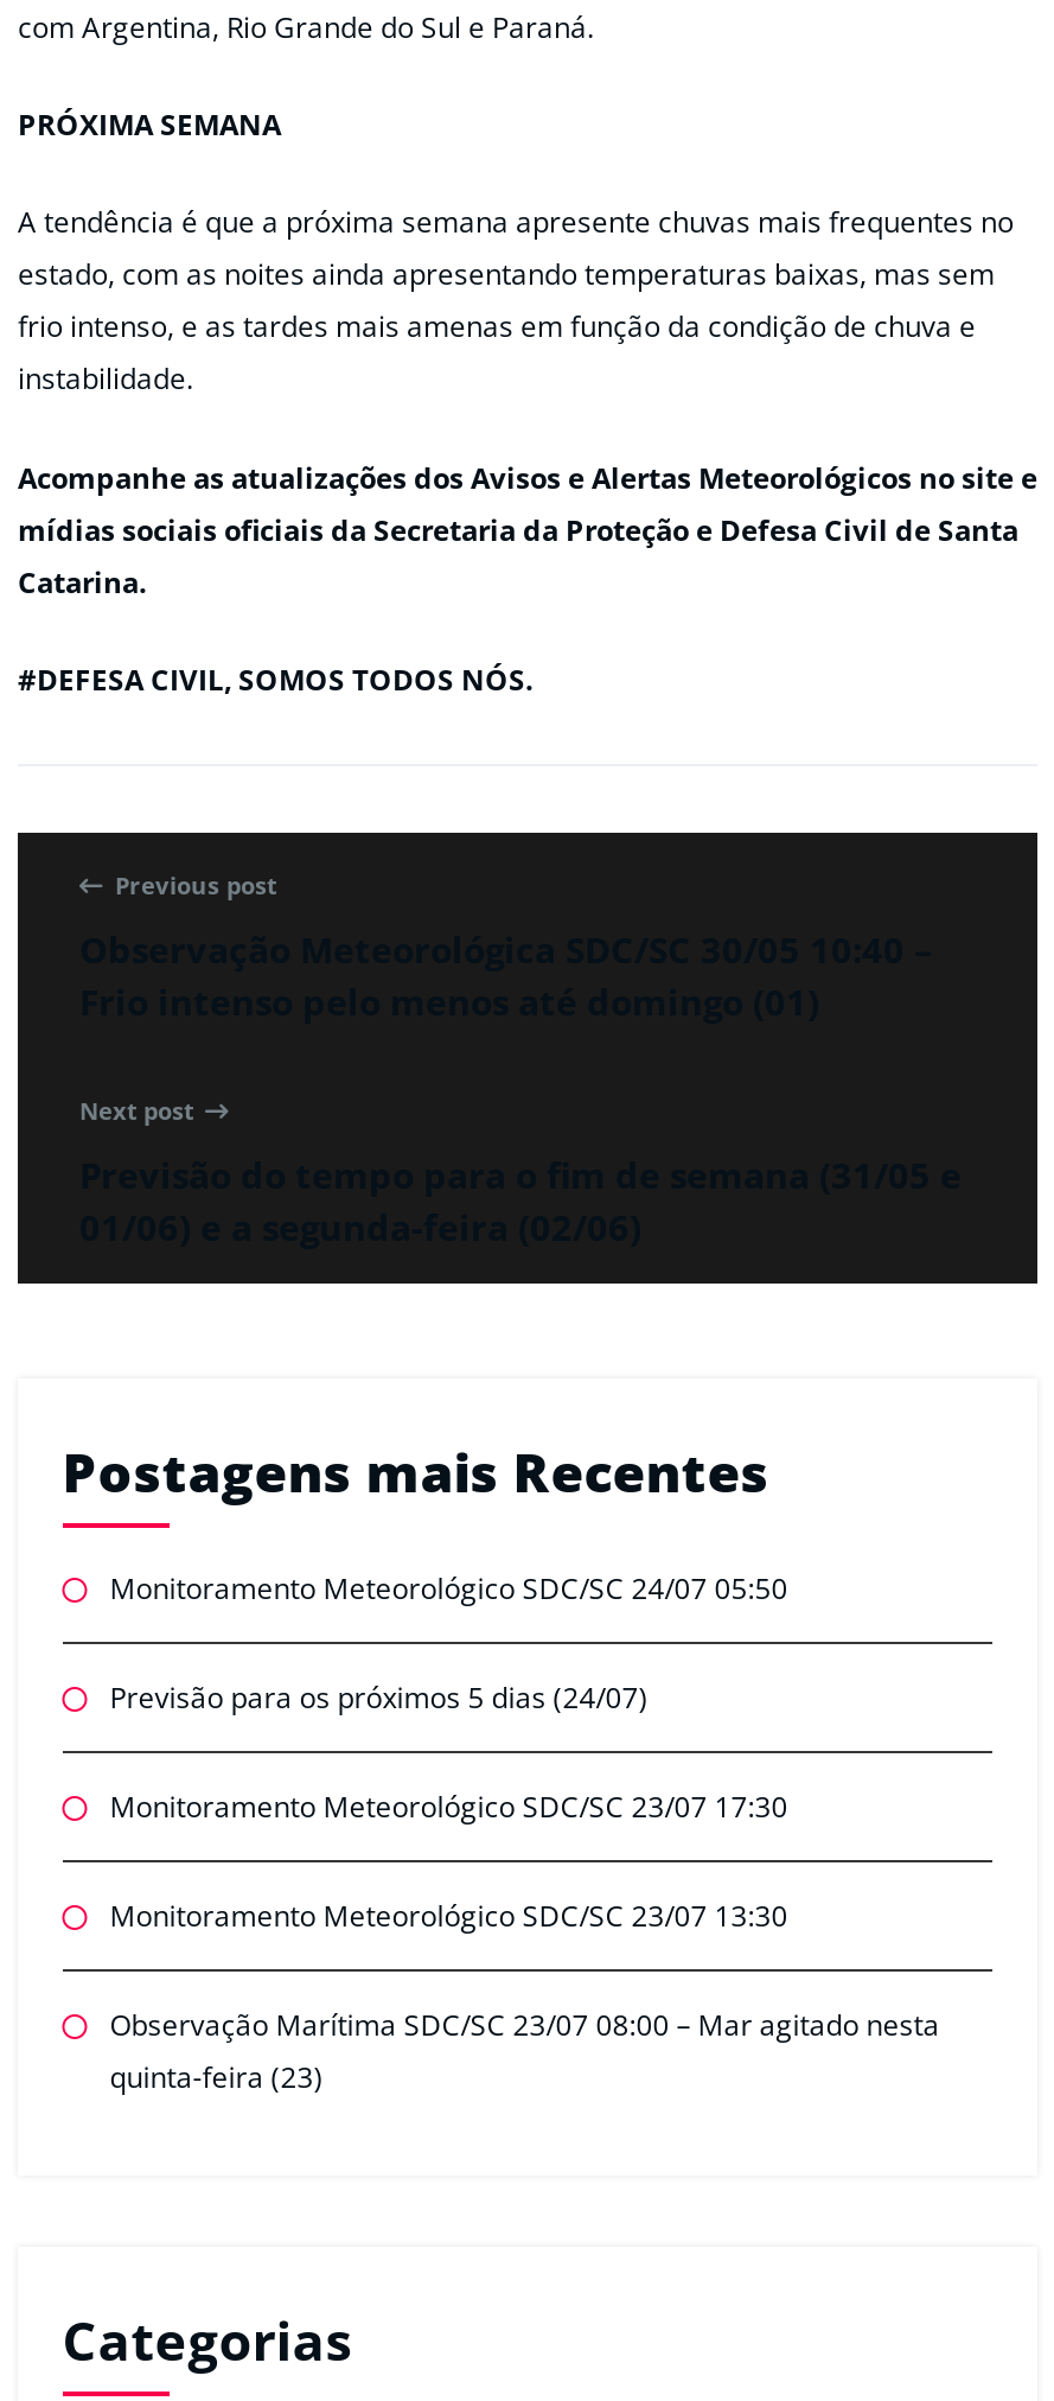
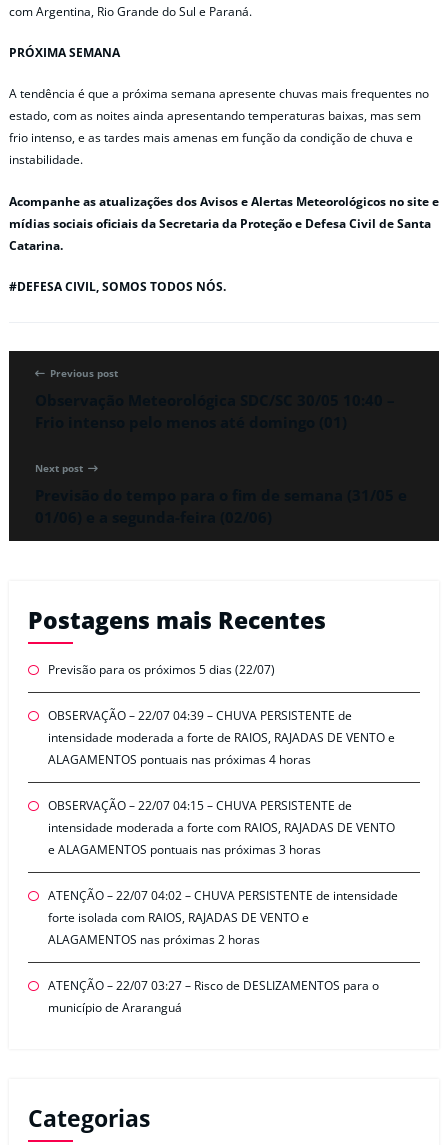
- Monitoramento Meteorológico SDC/SC 24/07 05:50
+ Previsão para os próximos 5 dias (22/07)

- Previsão para os próximos 5 dias (24/07)
+ OBSERVAÇÃO – 22/07 04:39 – CHUVA PERSISTENTE de
+ intensidade moderada a forte de RAIOS, RAJADAS DE VENTO e
+ ALAGAMENTOS pontuais nas próximas 4 horas

- Monitoramento Meteorológico SDC/SC 23/07 17:30
+ OBSERVAÇÃO – 22/07 04:15 – CHUVA PERSISTENTE de
+ intensidade moderada a forte com RAIOS, RAJADAS DE VENTO
+ e ALAGAMENTOS pontuais nas próximas 3 horas

- Monitoramento Meteorológico SDC/SC 23/07 13:30
+ ATENÇÃO – 22/07 04:02 – CHUVA PERSISTENTE de intensidade
+ forte isolada com RAIOS, RAJADAS DE VENTO e
+ ALAGAMENTOS nas próximas 2 horas

- Observação Marítima SDC/SC 23/07 08:00 – Mar agitado nesta
- quinta-feira (23)
+ ATENÇÃO – 22/07 03:27 – Risco de DESLIZAMENTOS para o
+ município de Araranguá
